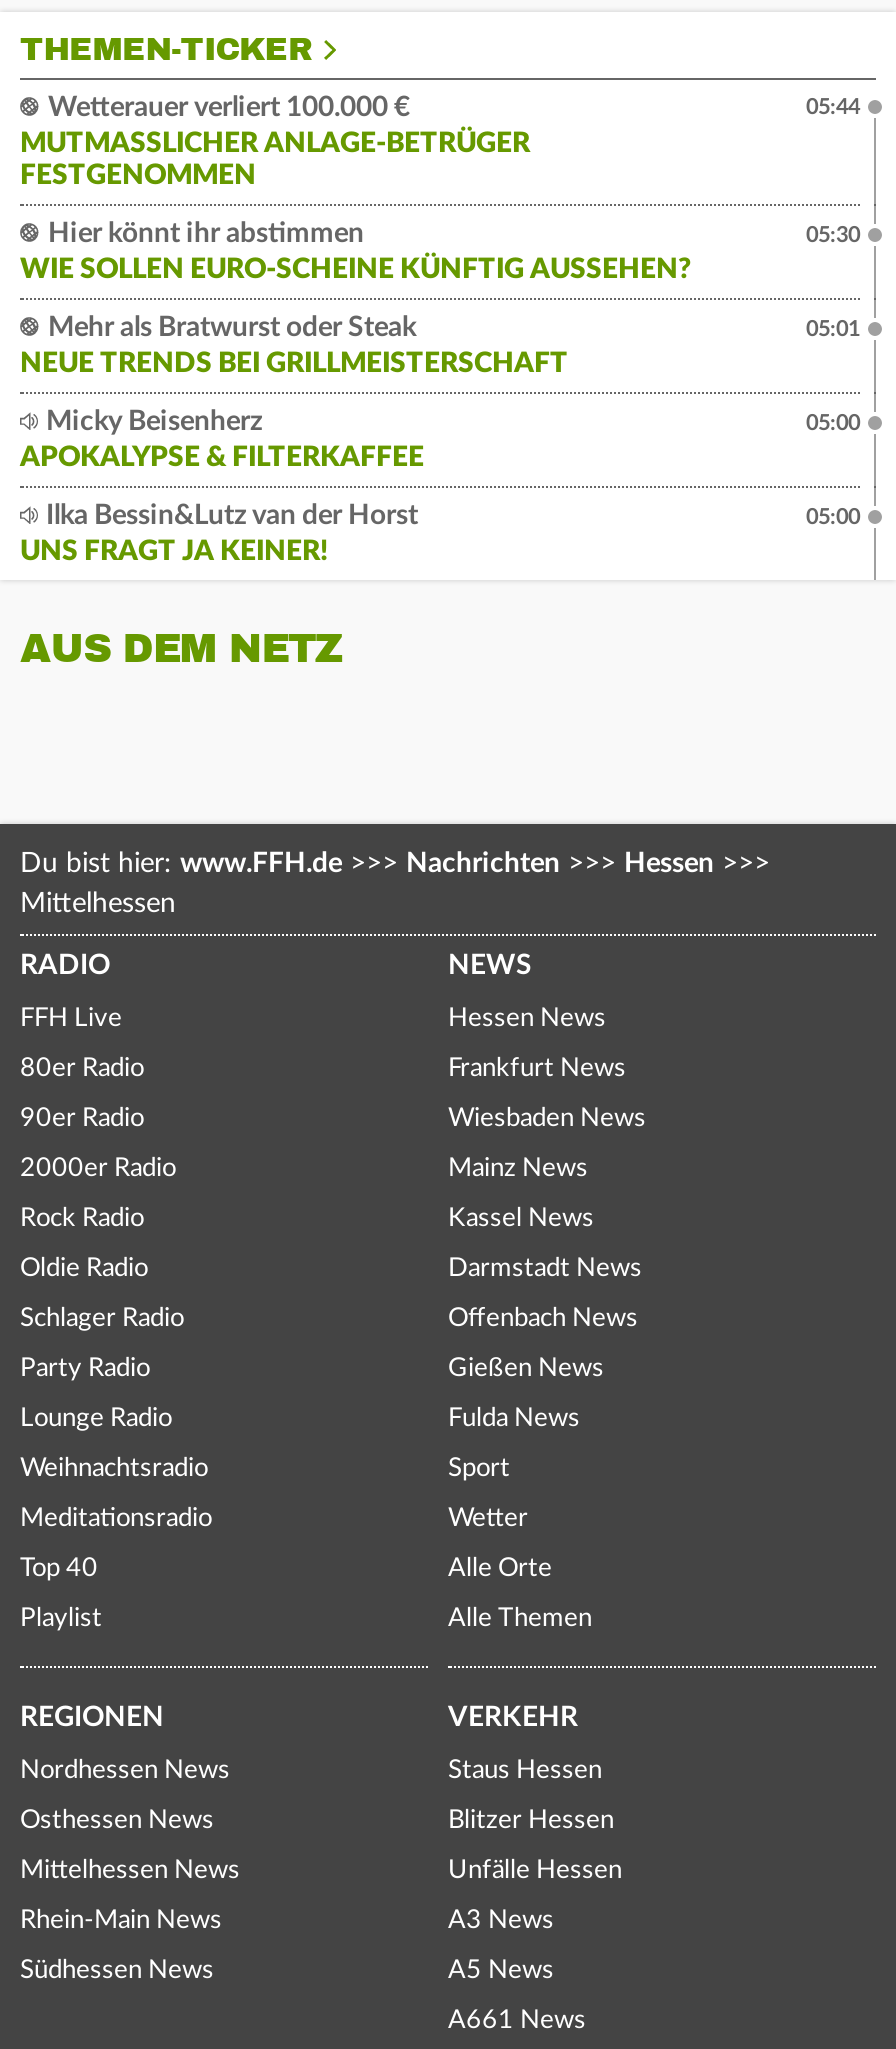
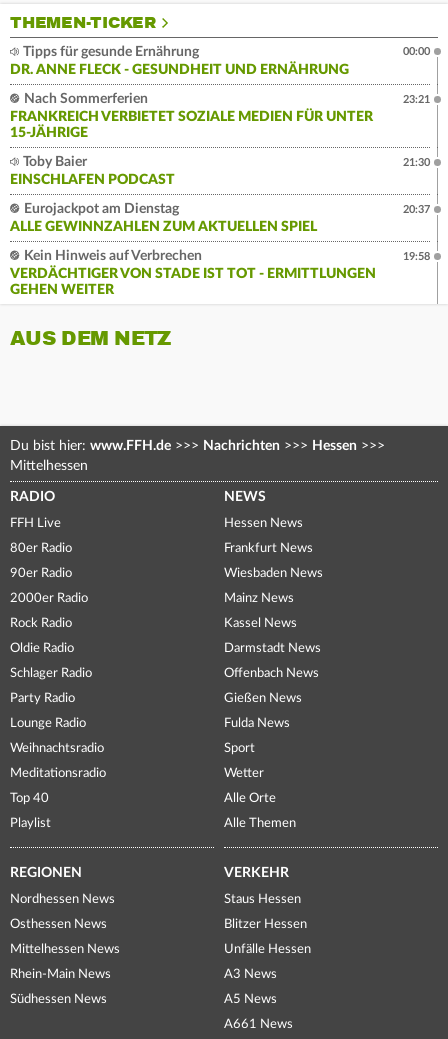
- Wetterauer verliert 100.000 €
- MUTMASSLICHER ANLAGE-BETRÜGER F
- ESTGENOMMEN
+ Tipps für gesunde Ernährung
+ DR. ANNE FLECK - GESUNDHEIT UND ERNÄHRUNG

- 05:44
+ 00:00

- Hier könnt ihr abstimmen
- WIE SOLLEN EURO-SCHEINE KÜNFTIG AUSSEHEN?
+ Nach Sommerferien
+ FRANKREICH VERBIETET SOZIALE MEDIEN FÜR UNTER
+ 15-JÄHRIGE

- 05:30
+ 23:21

- Mehr als Bratwurst oder Steak
- NEUE TRENDS BEI GRILLMEISTERSCHAFT
+ Toby Baier
+ EINSCHLAFEN PODCAST

- 05:01
+ 21:30

- Micky Beisenherz
- APOKALYPSE & FILTERKAFFEE
+ Eurojackpot am Dienstag
+ ALLE GEWINNZAHLEN ZUM AKTUELLEN SPIEL

- 05:00
+ 20:37

- Ilka Bessin&Lutz van der Horst
- UNS FRAGT JA KEINER!
+ Kein Hinweis auf Verbrechen
+ VERDÄCHTIGER VON STADE IST TOT - ERMITTLUNGEN
+ GEHEN WEITER

- 05:00
+ 19:58
